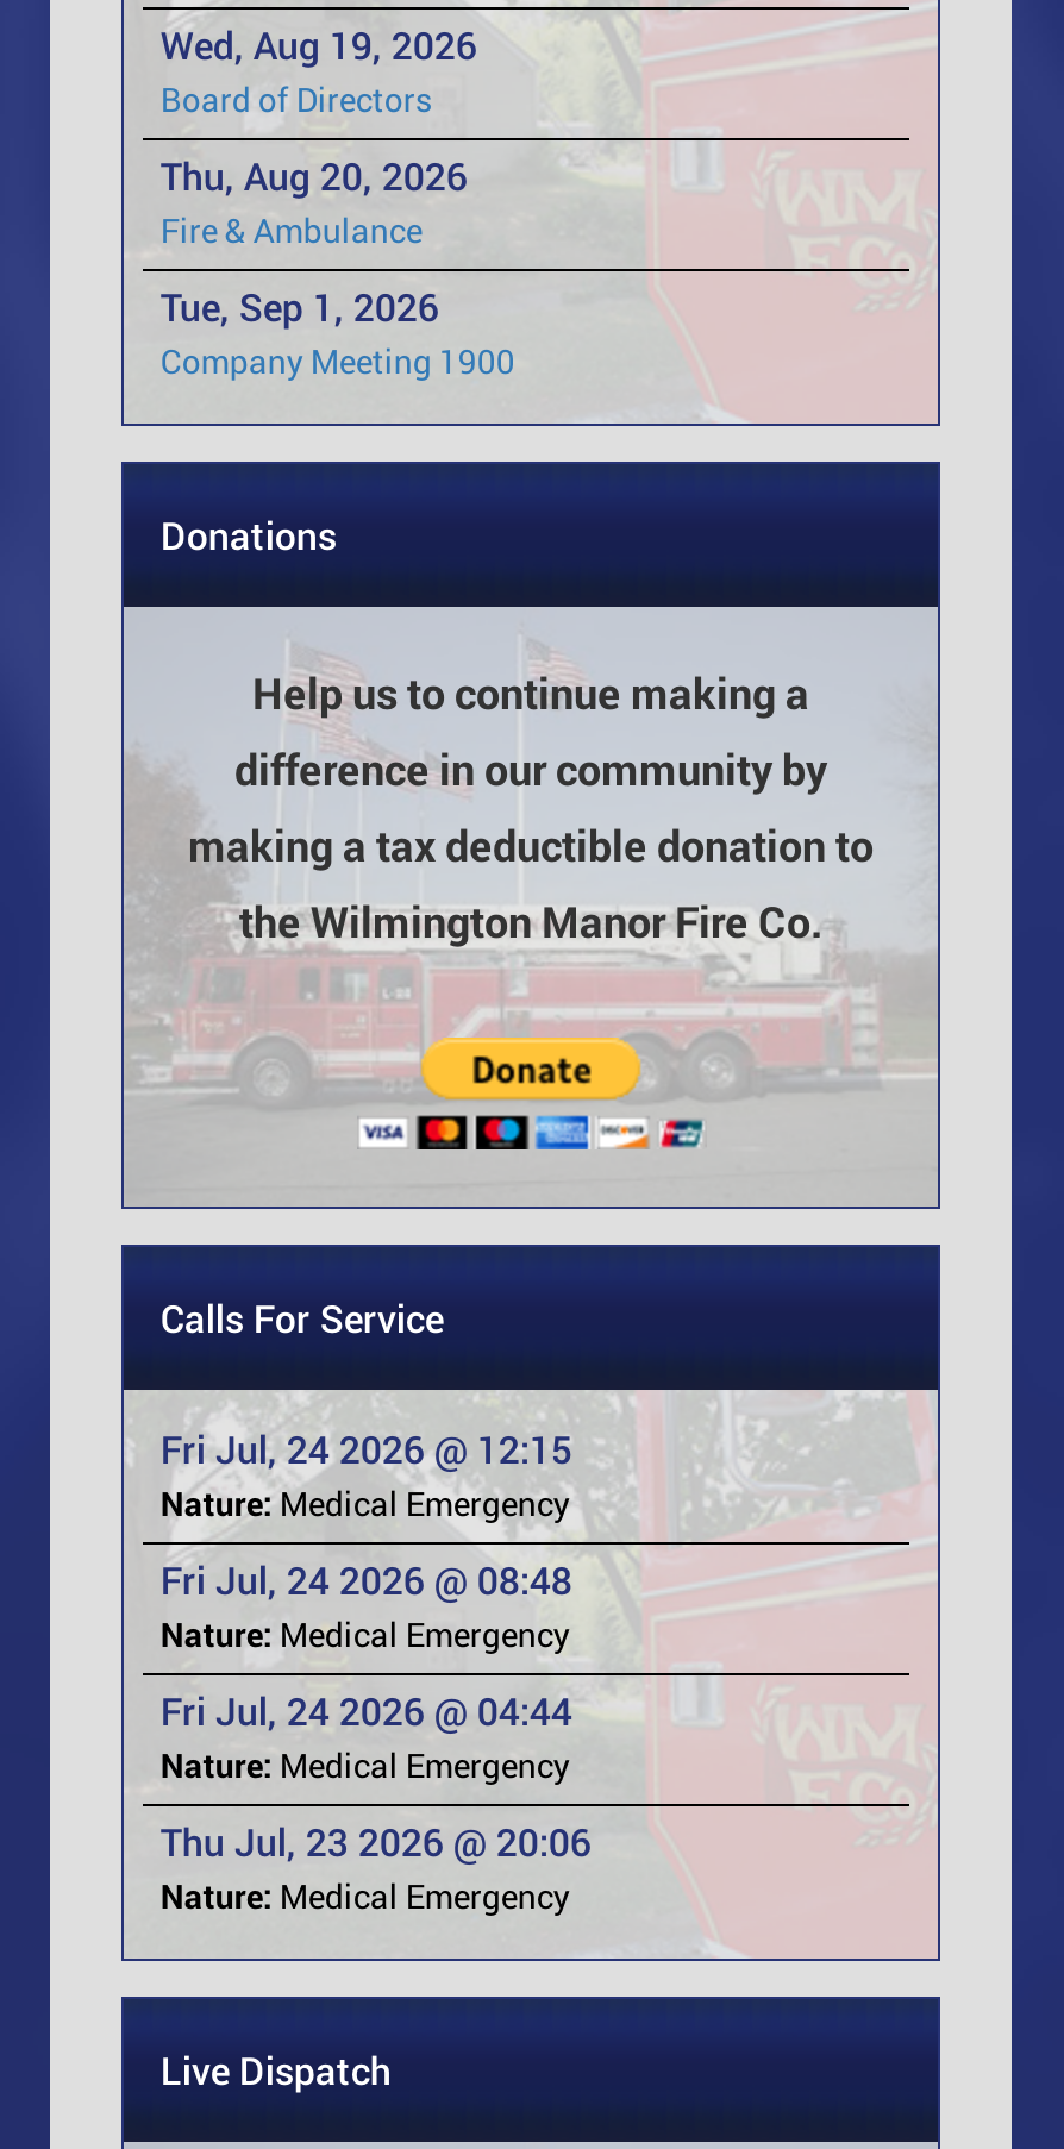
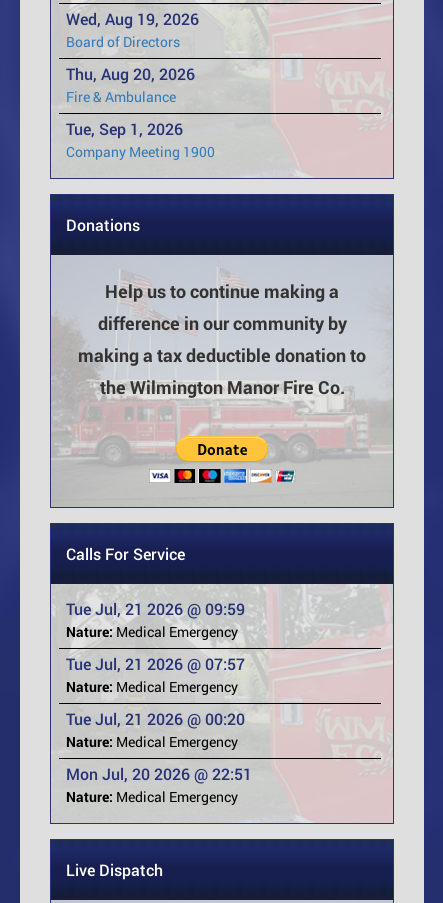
- Fri Jul, 24 2026 @ 12:15
+ Tue Jul, 21 2026 @ 09:59

- Fri Jul, 24 2026 @ 08:48
+ Tue Jul, 21 2026 @ 07:57

- Fri Jul, 24 2026 @ 04:44
+ Tue Jul, 21 2026 @ 00:20

- Thu Jul, 23 2026 @ 20:06
+ Mon Jul, 20 2026 @ 22:51
